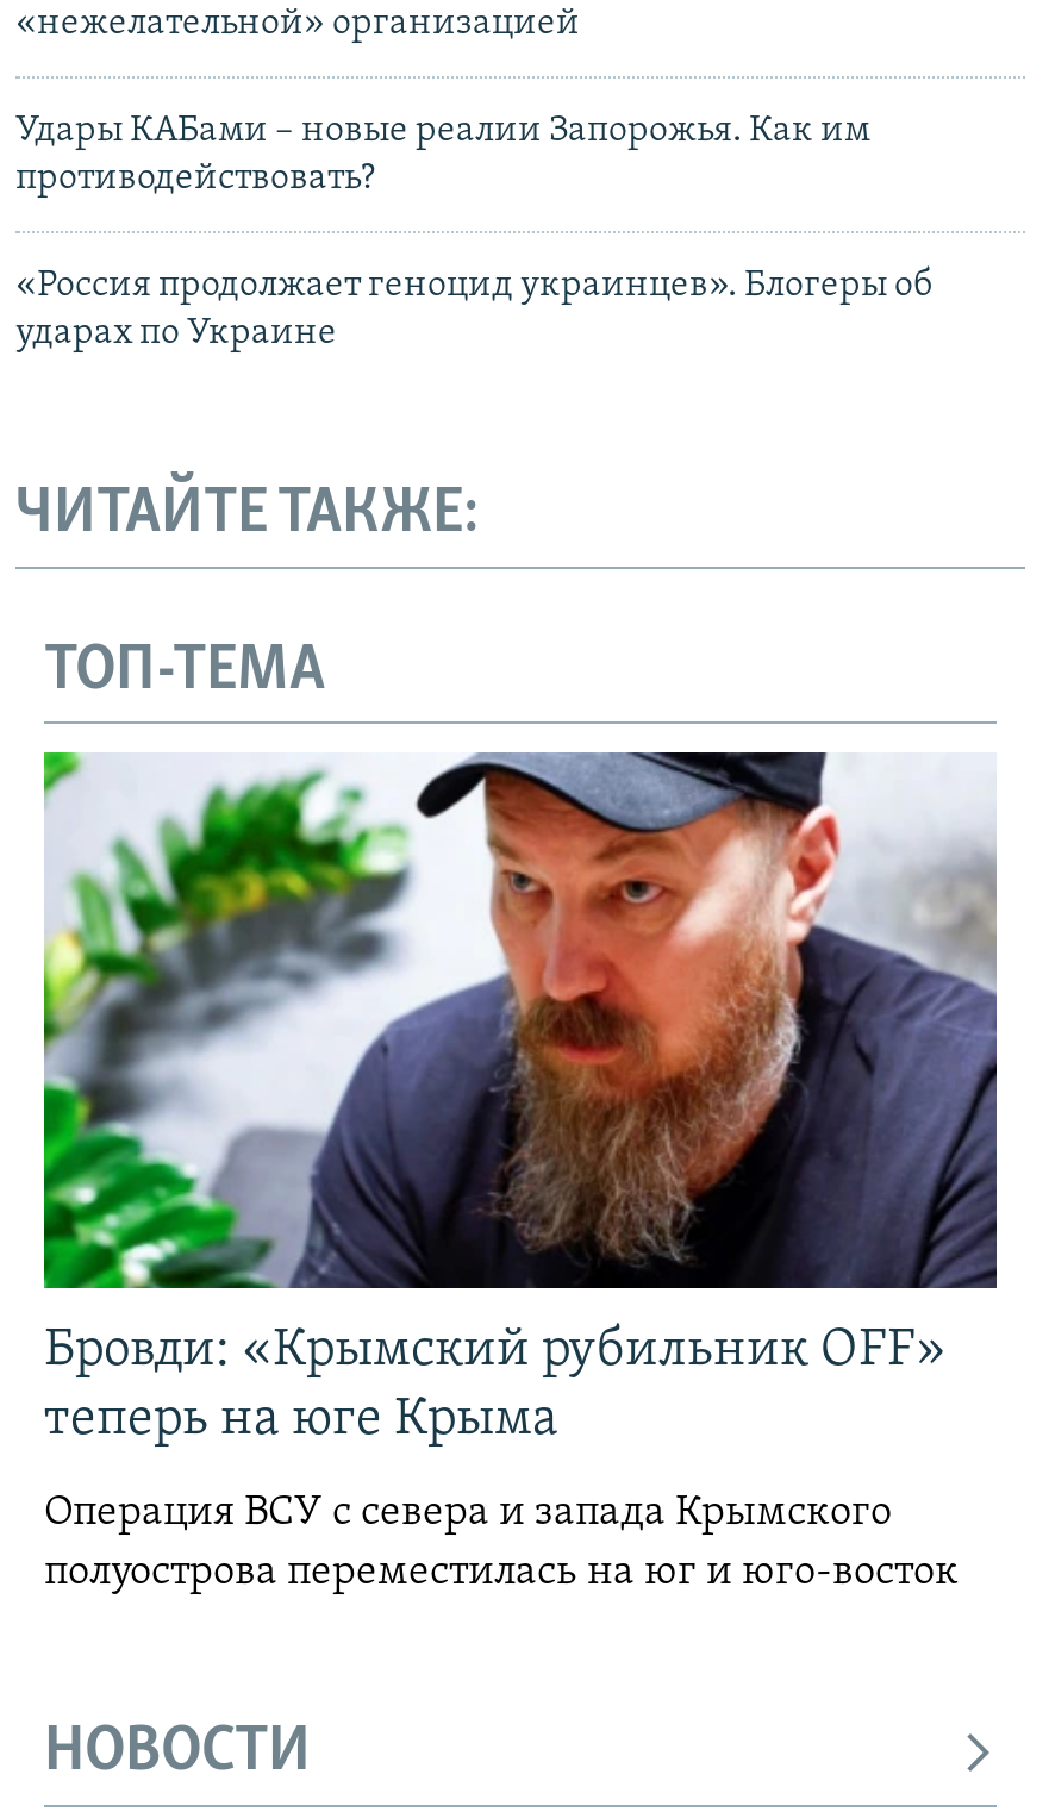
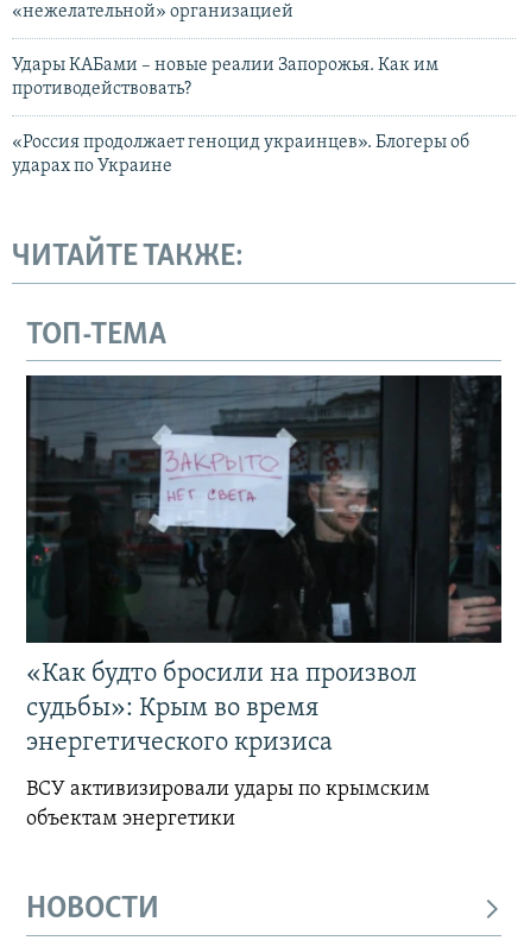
- [image]
- Бровди: «Крымский рубильник OFF»
- теперь на юге Крыма
+ [image]
+ «Как будто бросили на произвол
+ судьбы»: Крым во время
+ энергетического кризиса

- Операция ВСУ с севера и запада Крымского
- полуострова переместилась на юг и юго-восток
+ ВСУ активизировали удары по крымским
+ объектам энергетики
